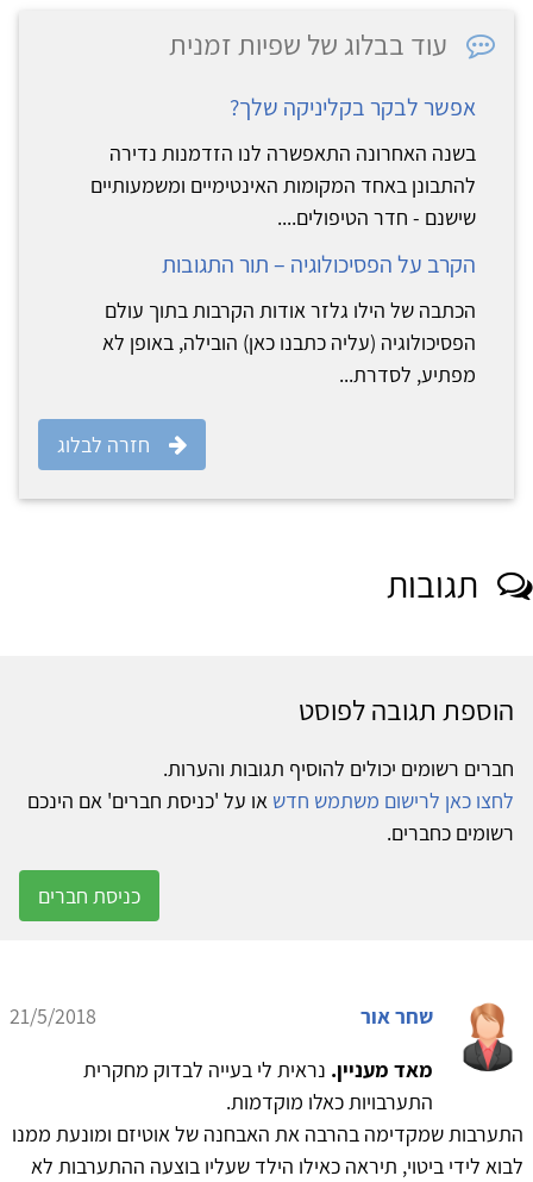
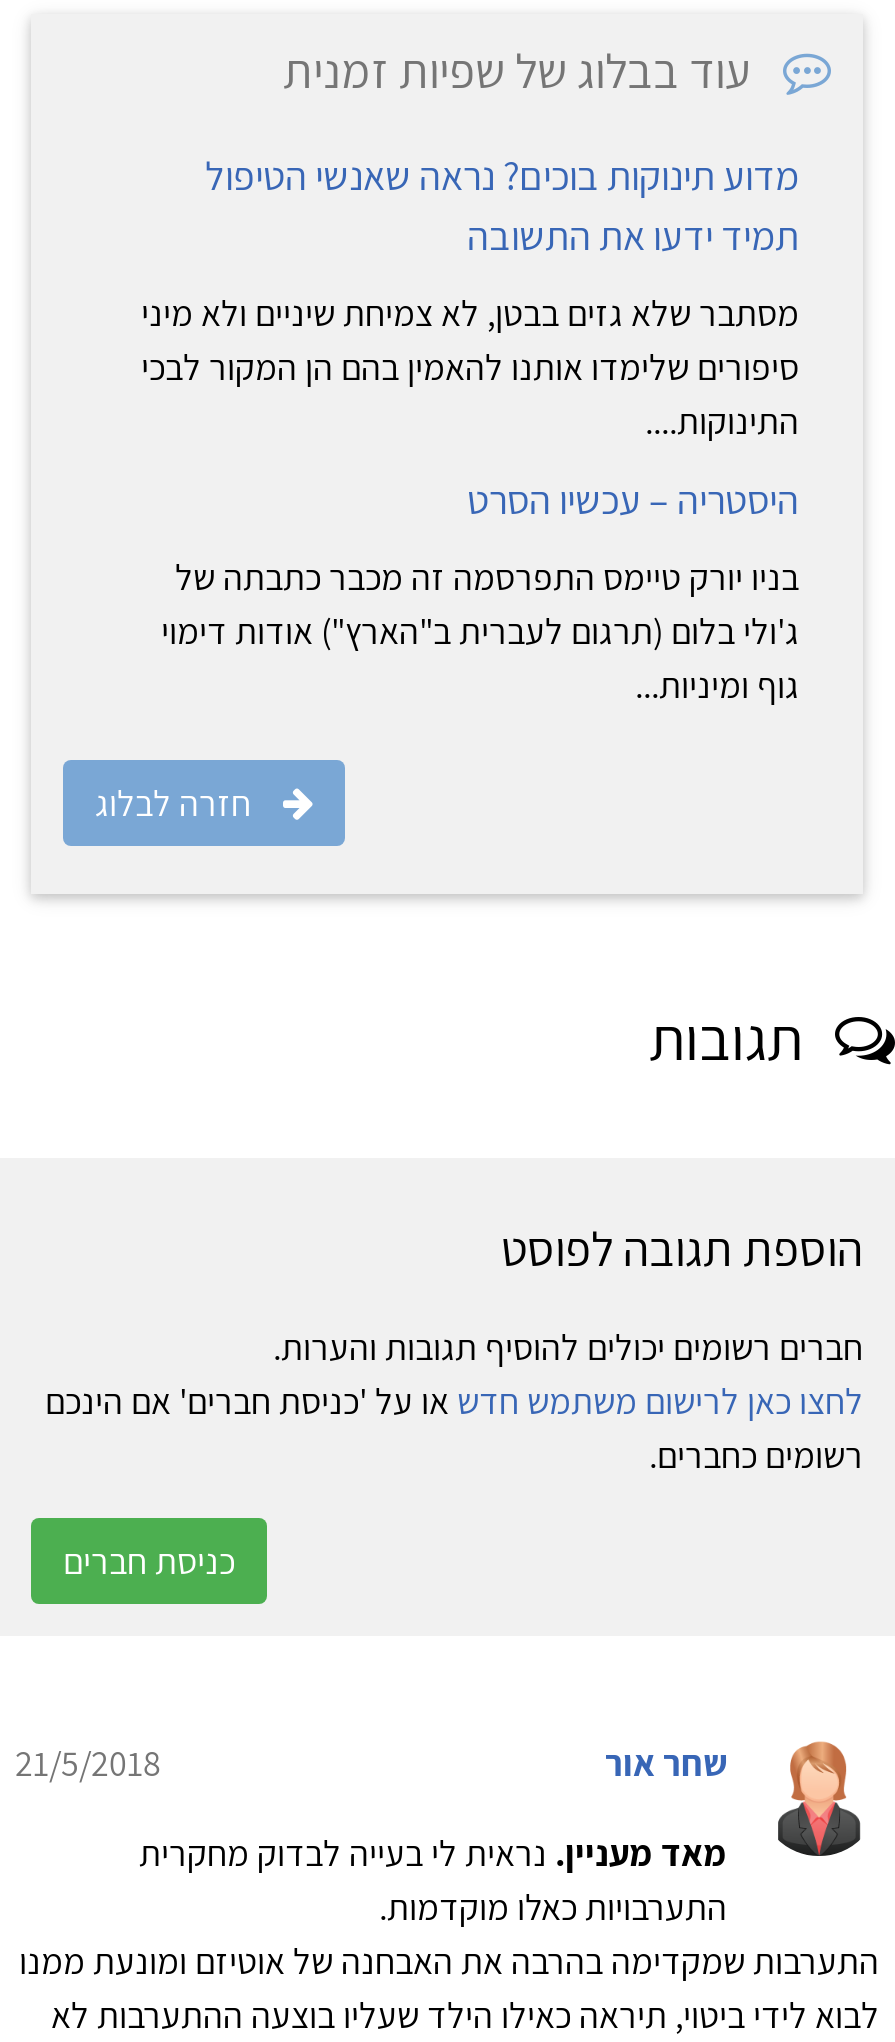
- אפשר לבקר בקליניקה שלך?
+ מדוע תינוקות בוכים? נראה שאנשי הטיפול
+ תמיד ידעו את התשובה

- בשנה האחרונה התאפשרה לנו הזדמנות נדירה
- להתבונן באחד המקומות האינטימיים ומשמעותיים
- שישנם - חדר הטיפולים....
+ מסתבר שלא גזים בבטן, לא צמיחת שיניים ולא מיני
+ סיפורים שלימדו אותנו להאמין בהם הן המקור לבכי
+ התינוקות....

- הקרב על הפסיכולוגיה – תור התגובות
+ היסטריה – עכשיו הסרט

- הכתבה של הילו גלזר אודות הקרבות בתוך עולם
- הפסיכולוגיה (עליה כתבנו כאן) הובילה, באופן לא
- מפתיע, לסדרת...
+ בניו יורק טיימס התפרסמה זה מכבר כתבתה של
+ ג'ולי בלום (תרגום לעברית ב"הארץ") אודות דימוי
+ גוף ומיניות...
